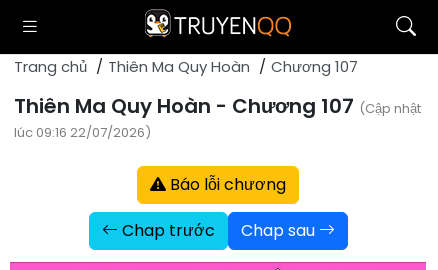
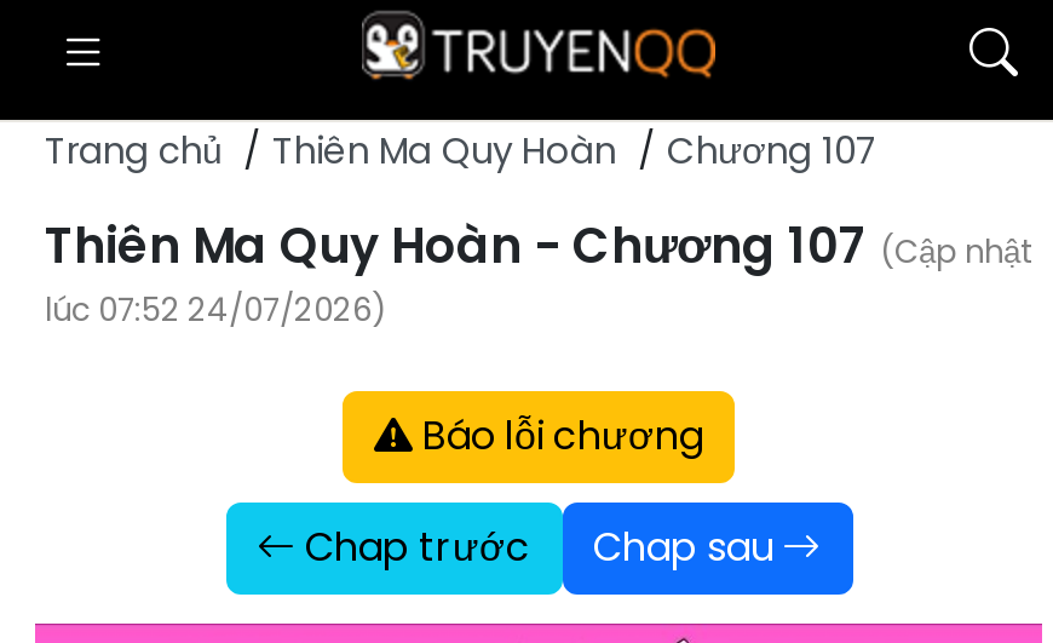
- lúc 09:16 22/07/2026)
+ lúc 07:52 24/07/2026)
